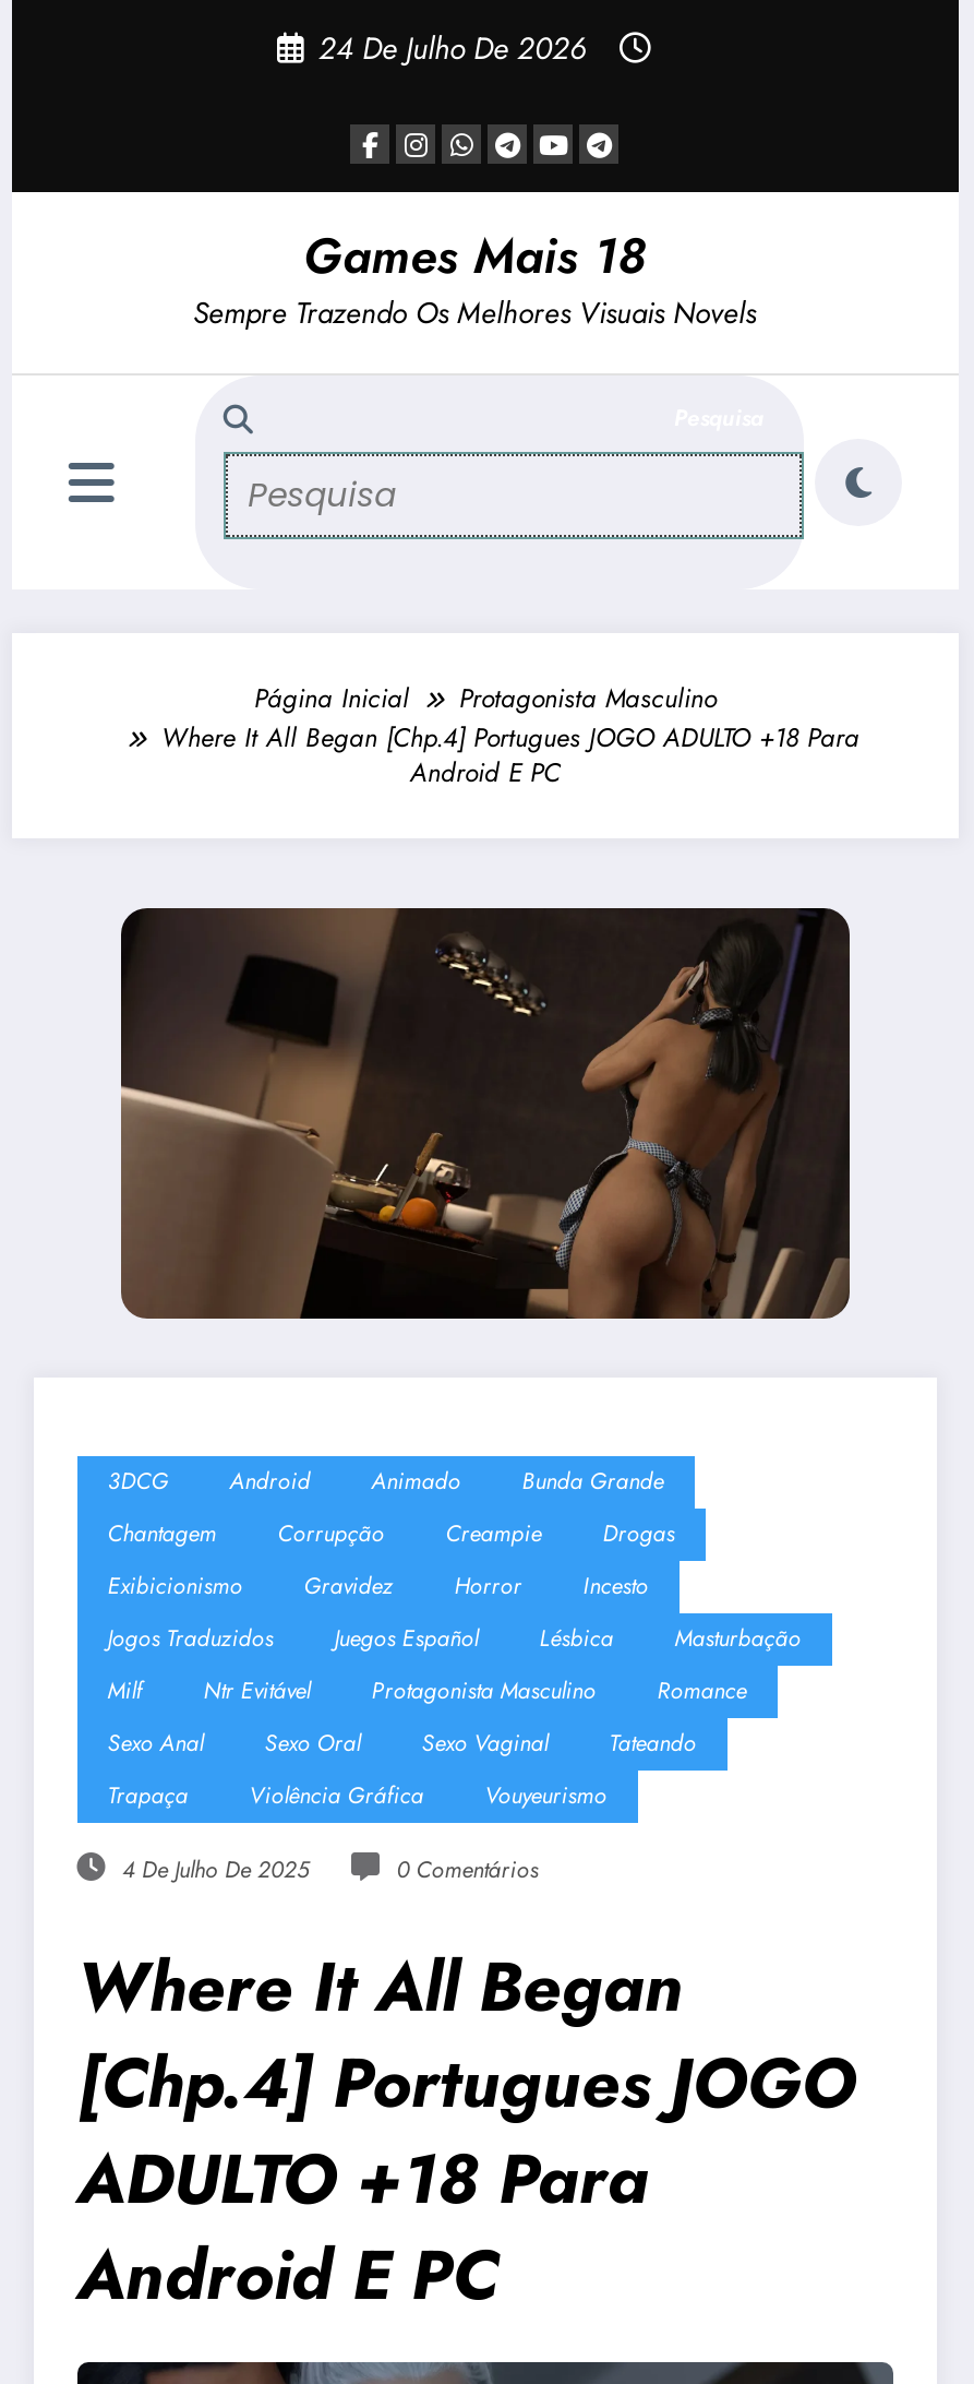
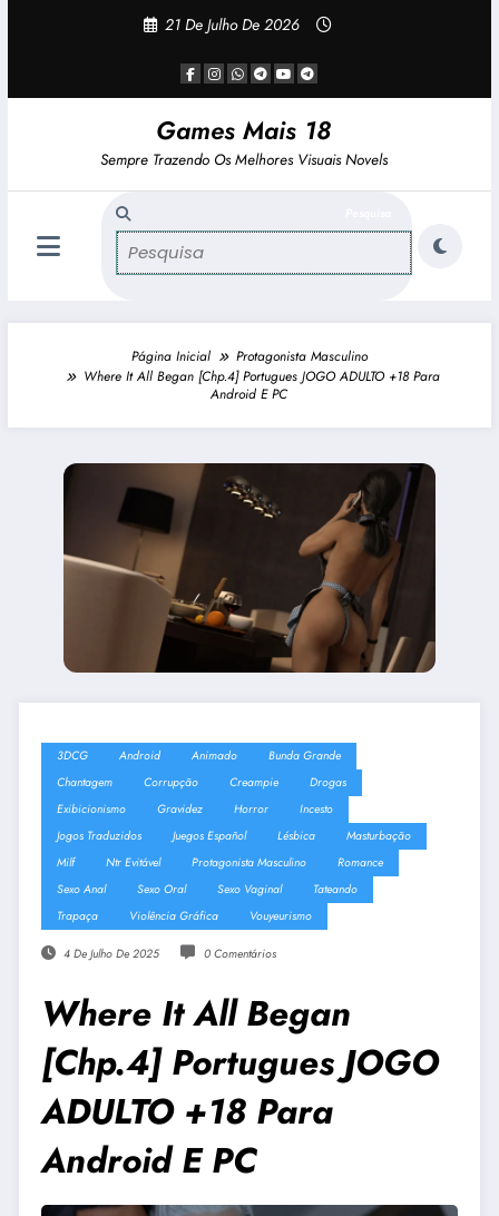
- 24 De Julho De 2026
+ 21 De Julho De 2026
